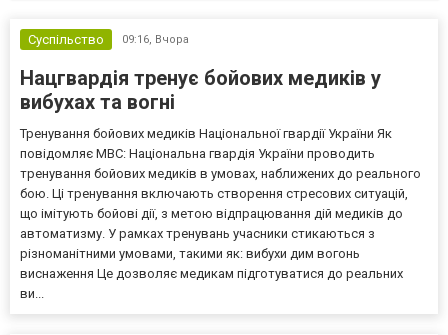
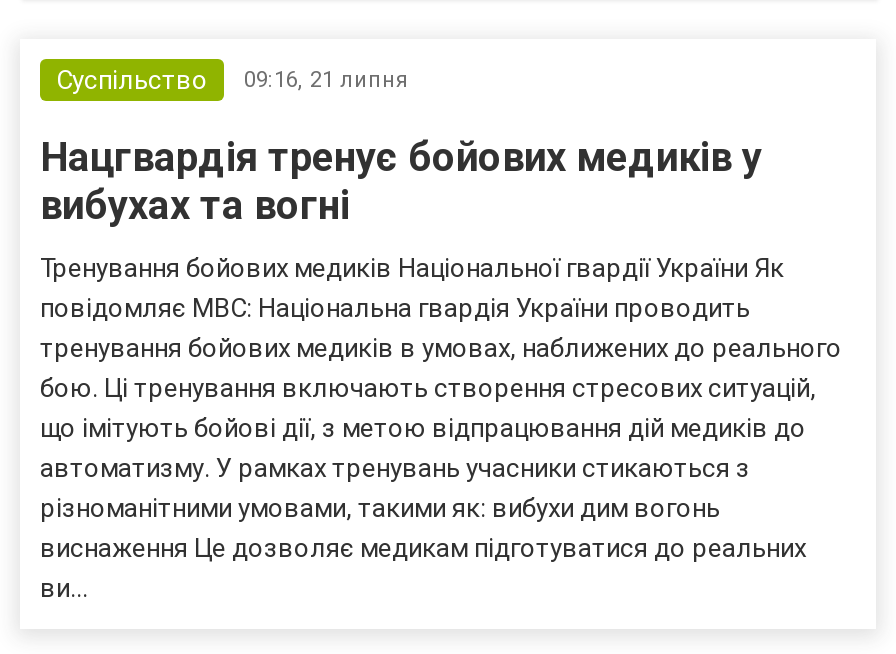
- Суспільство 09:16, Вчора
+ Суспільство 09:16, 21 липня
